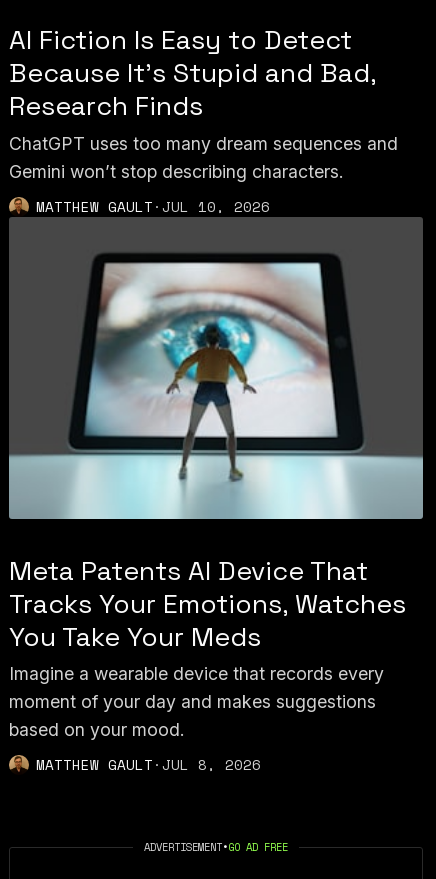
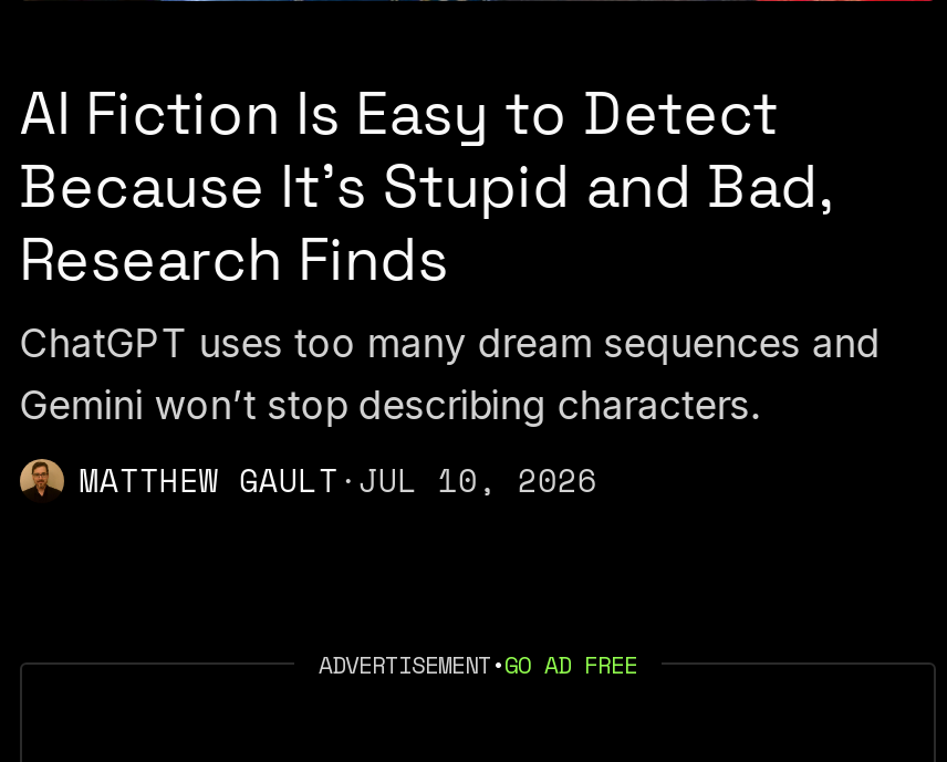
- [image]
- Meta Patents AI Device That
- Tracks Your Emotions, Watches
- You Take Your Meds
- Imagine a wearable device that records every
- moment of your day and makes suggestions
- based on your mood.
- MATTHEW GAULT · JUL 8, 2026
